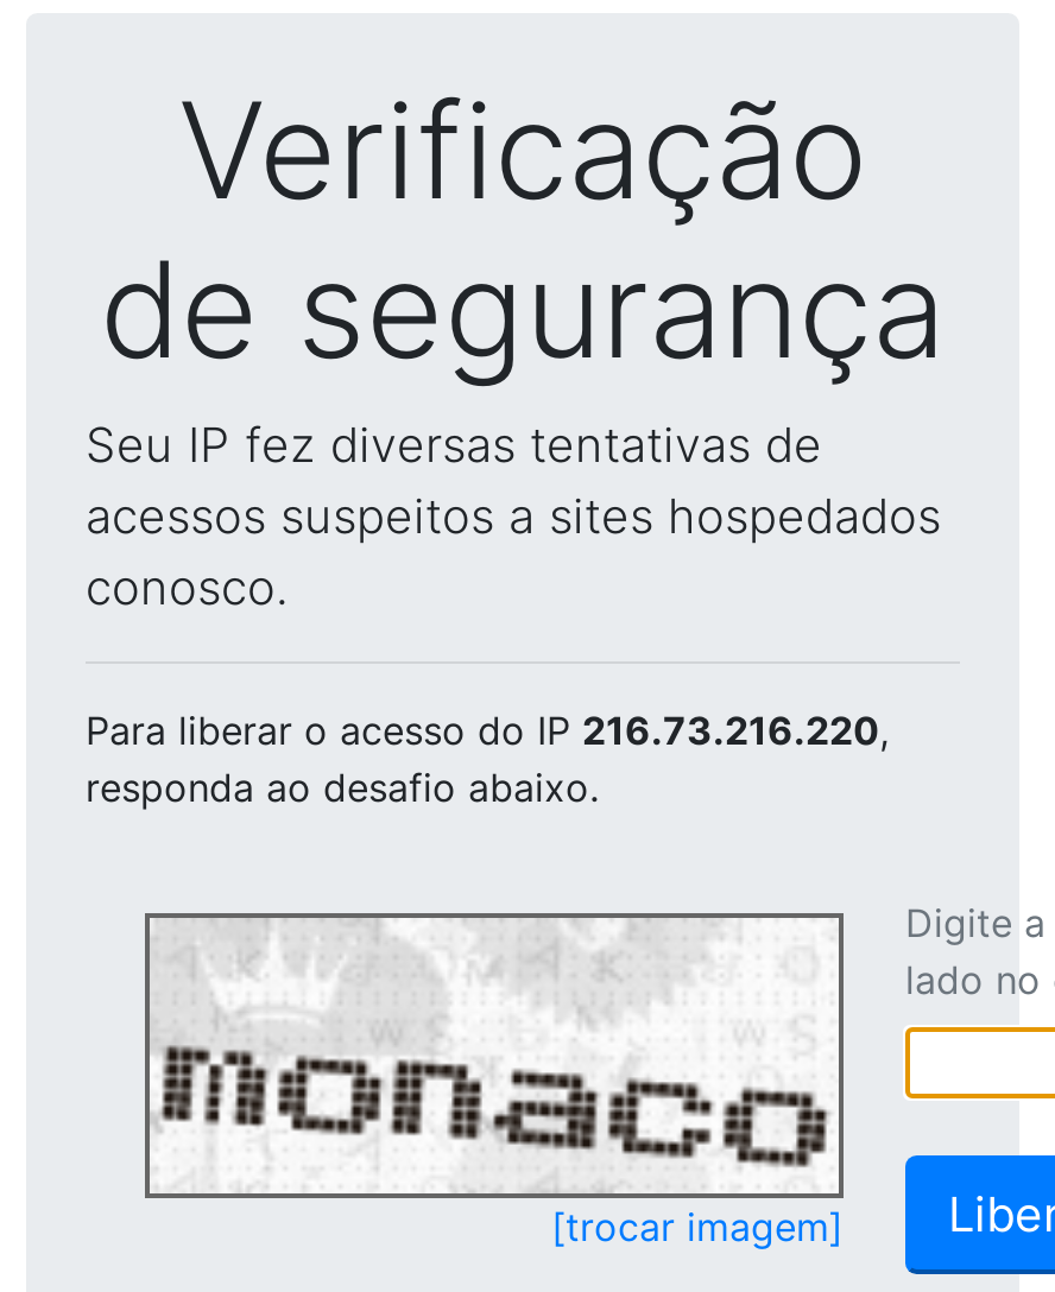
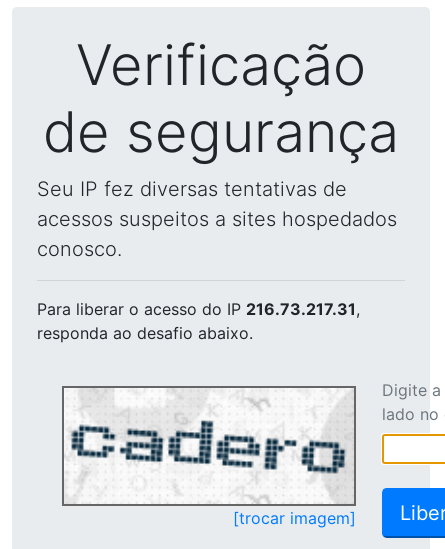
- Para liberar o acesso do IP 216.73.216.220,
+ Para liberar o acesso do IP 216.73.217.31,

- [image]
+ [image]
